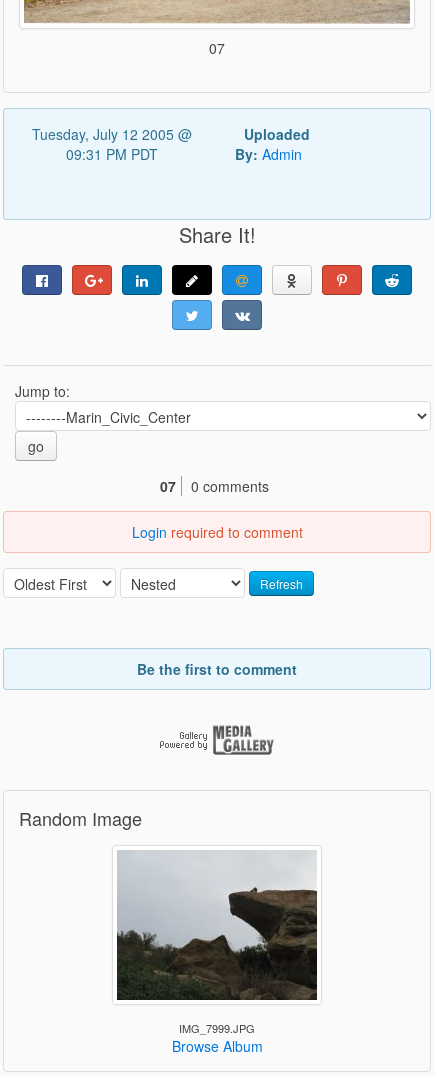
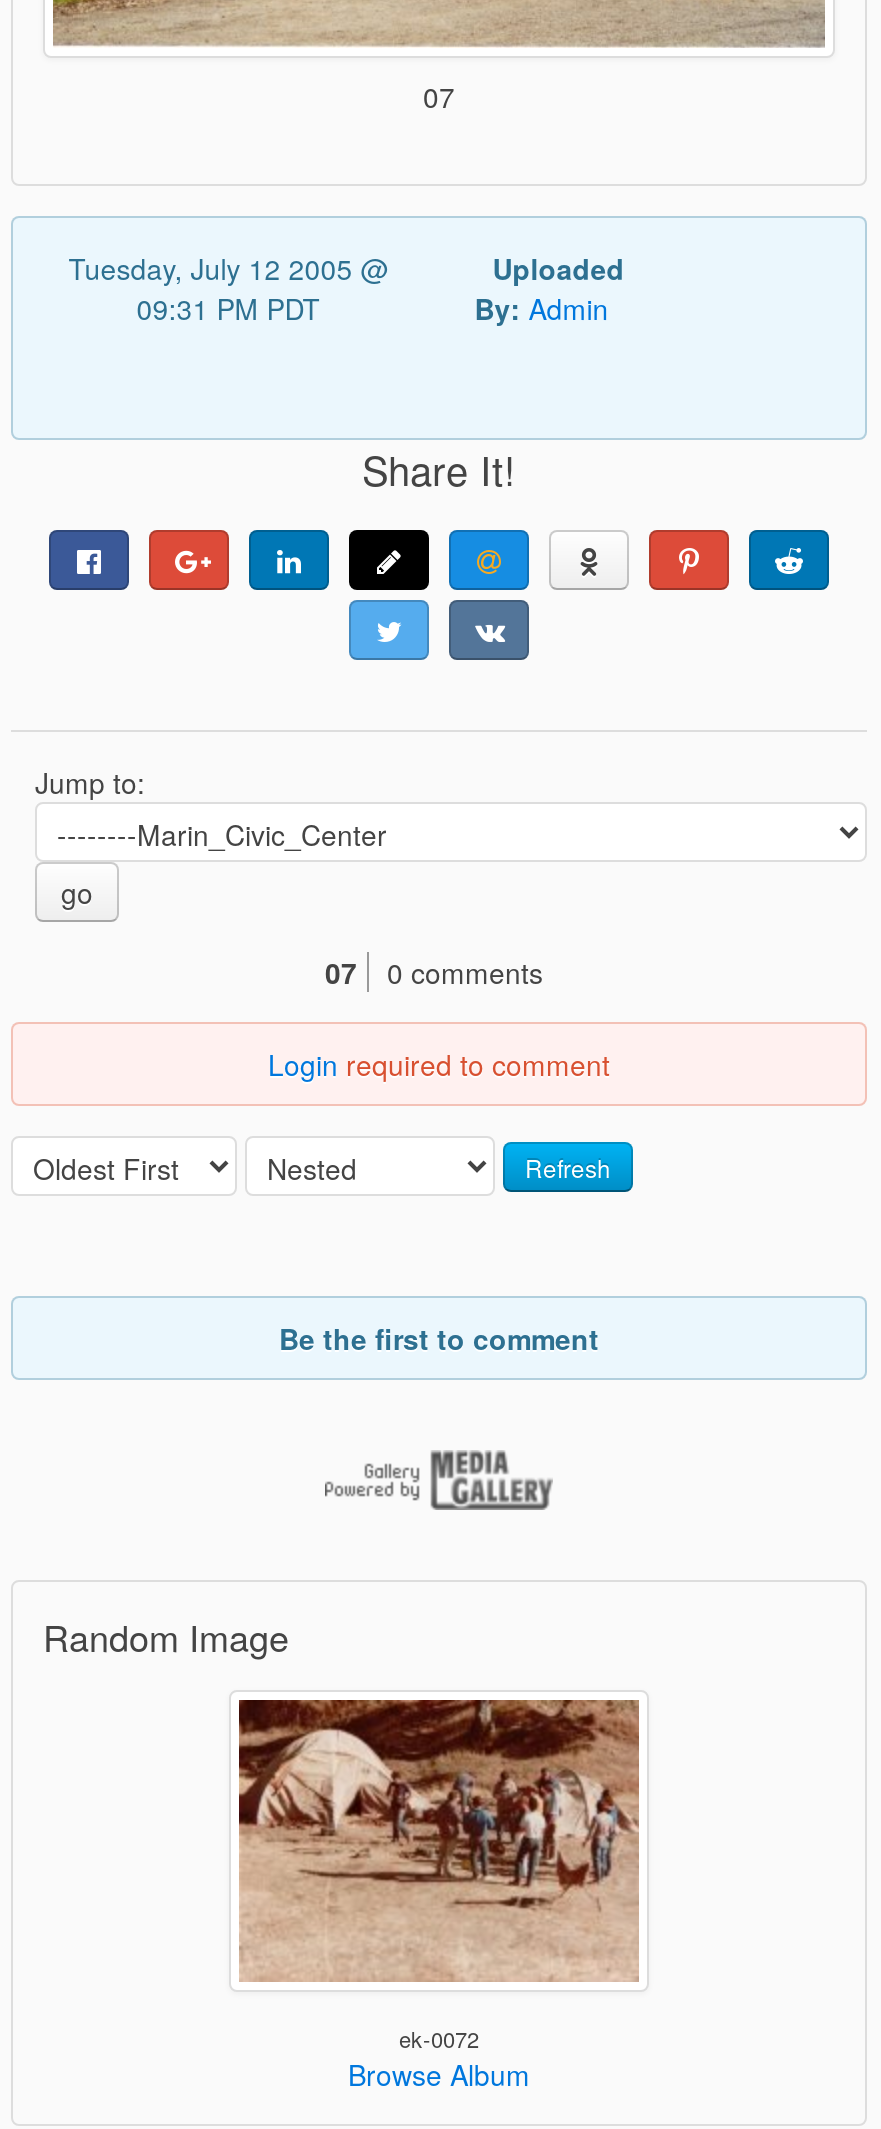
- [image]
- IMG_7999.JPG
+ [image]
+ ek-0072
